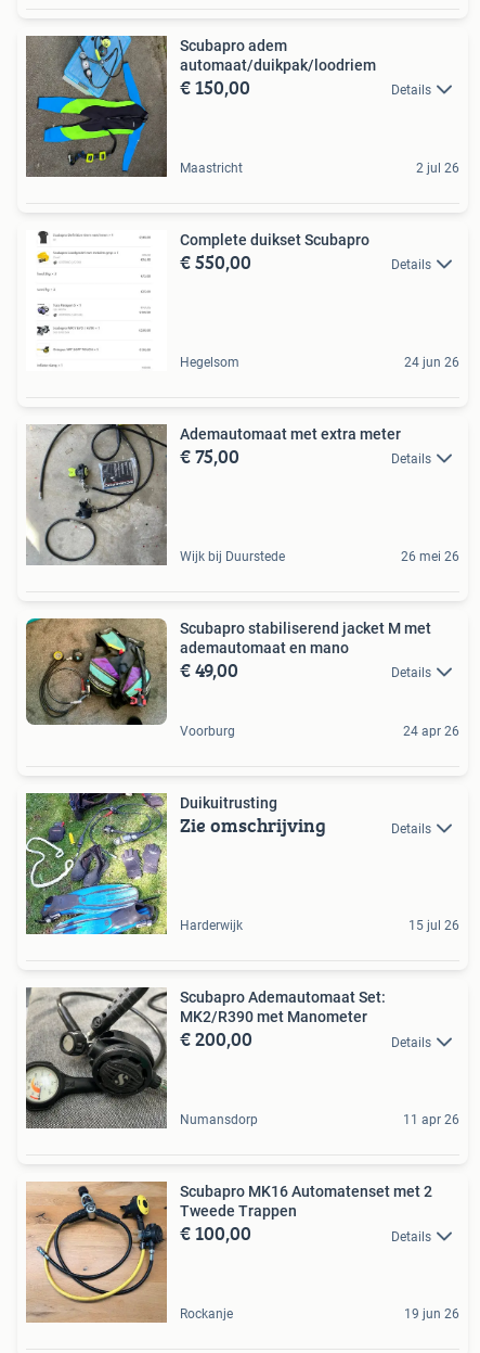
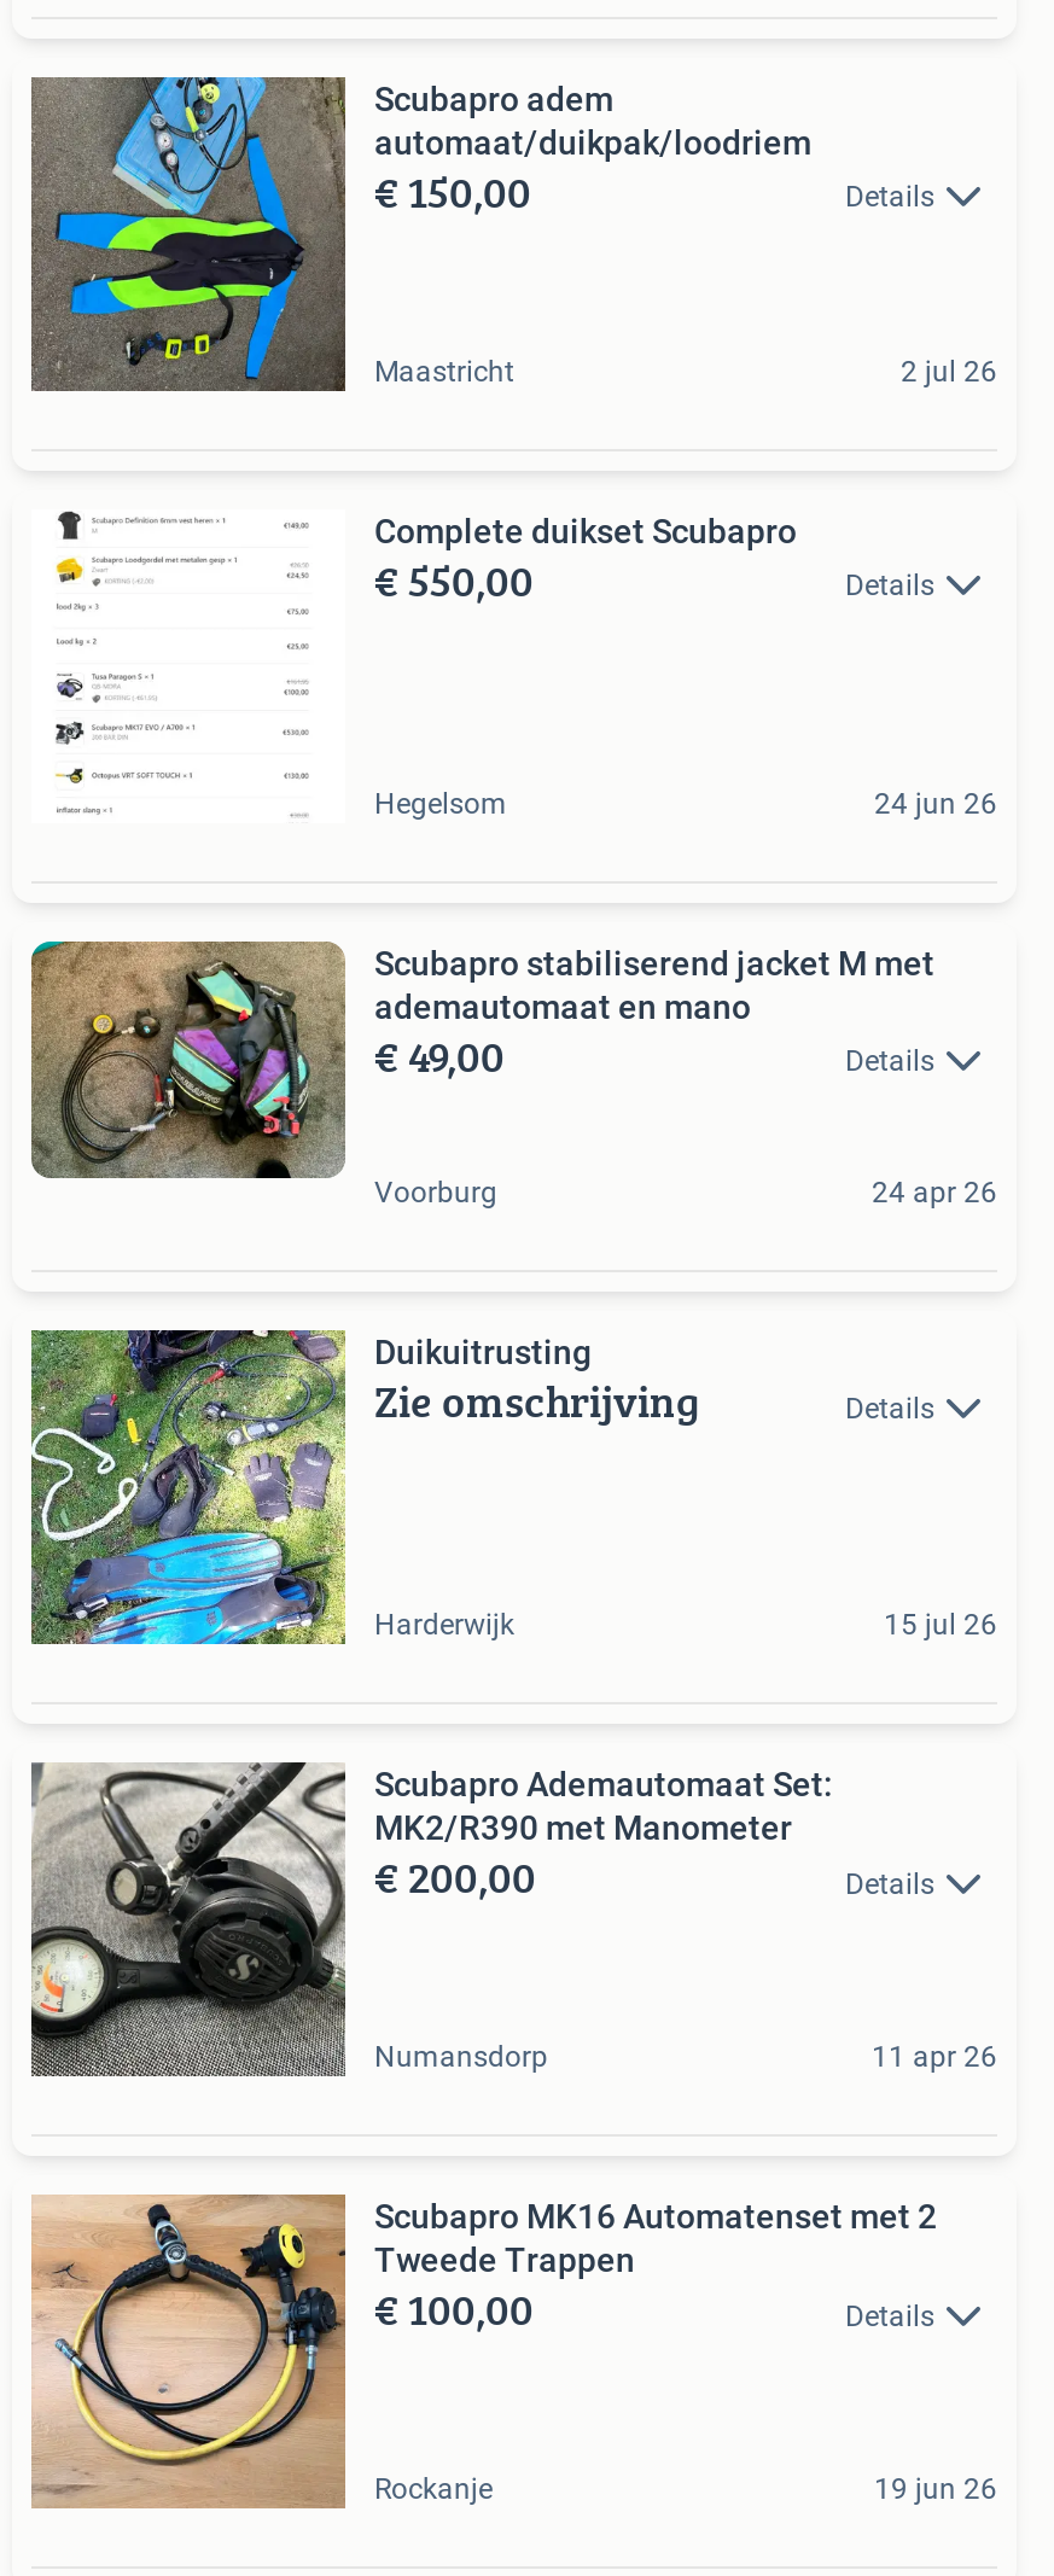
- [image]
- Ademautomaat met extra meter
- € 75,00
- Details

- Wijk bij Duurstede
- 26 mei 26
